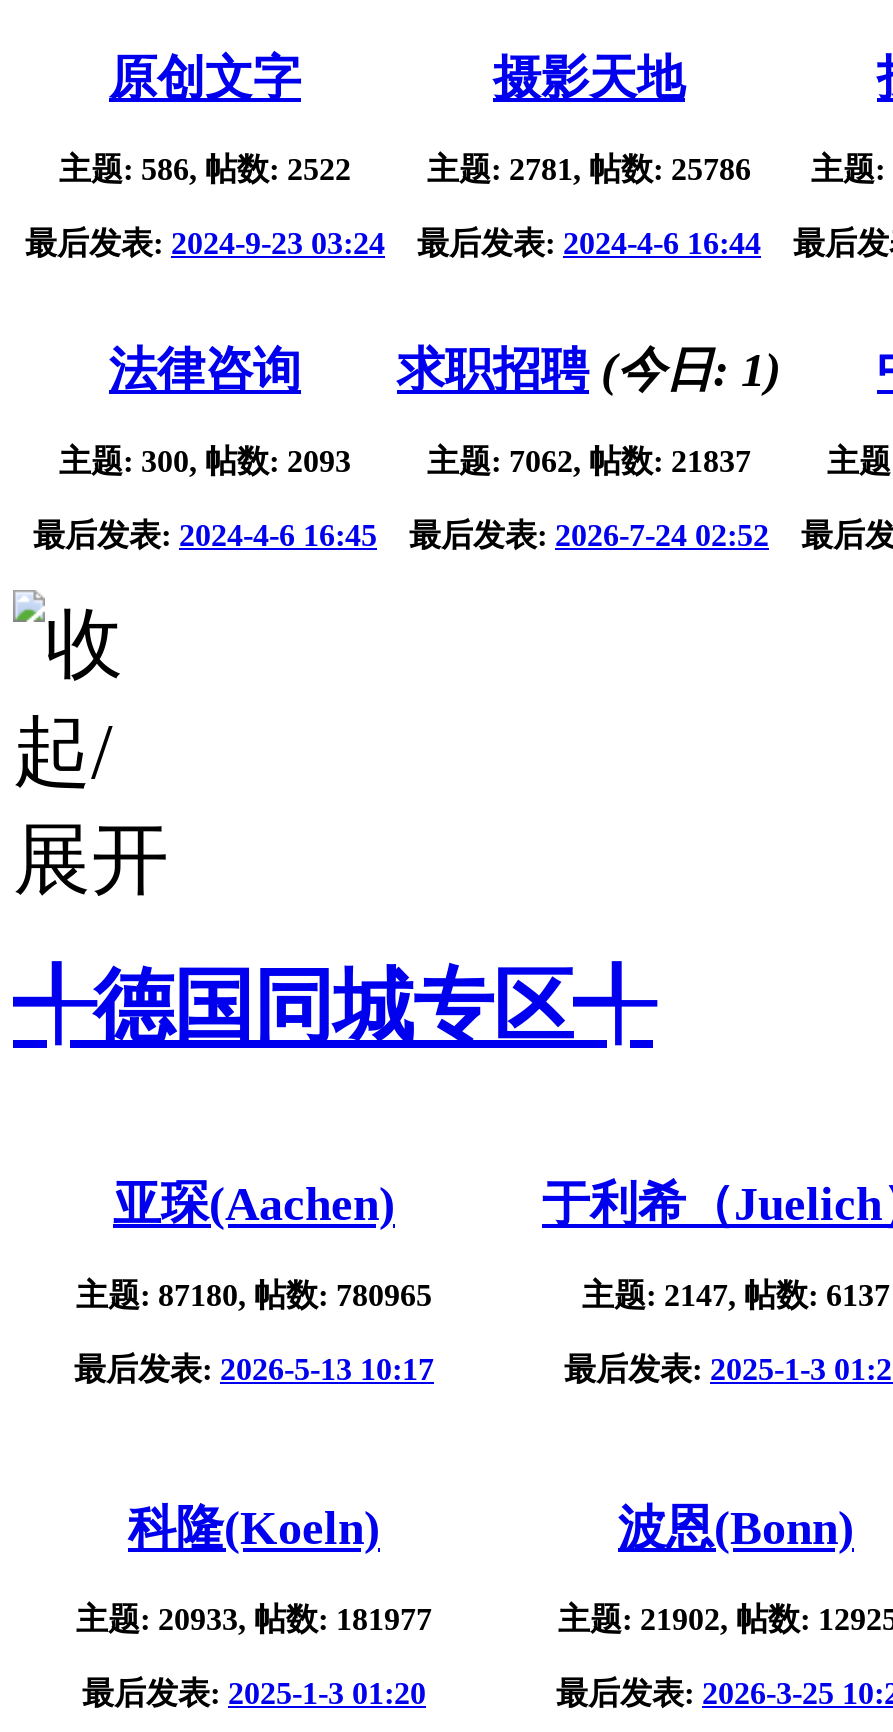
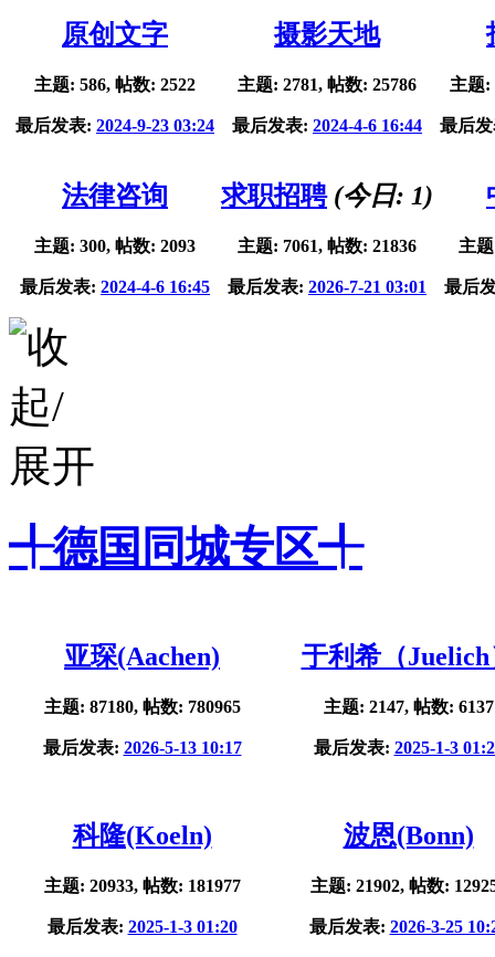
- 主题: 7062, 帖数: 21837
+ 主题: 7061, 帖数: 21836

- 最后发表: 2026-7-24 02:52
+ 最后发表: 2026-7-21 03:01
